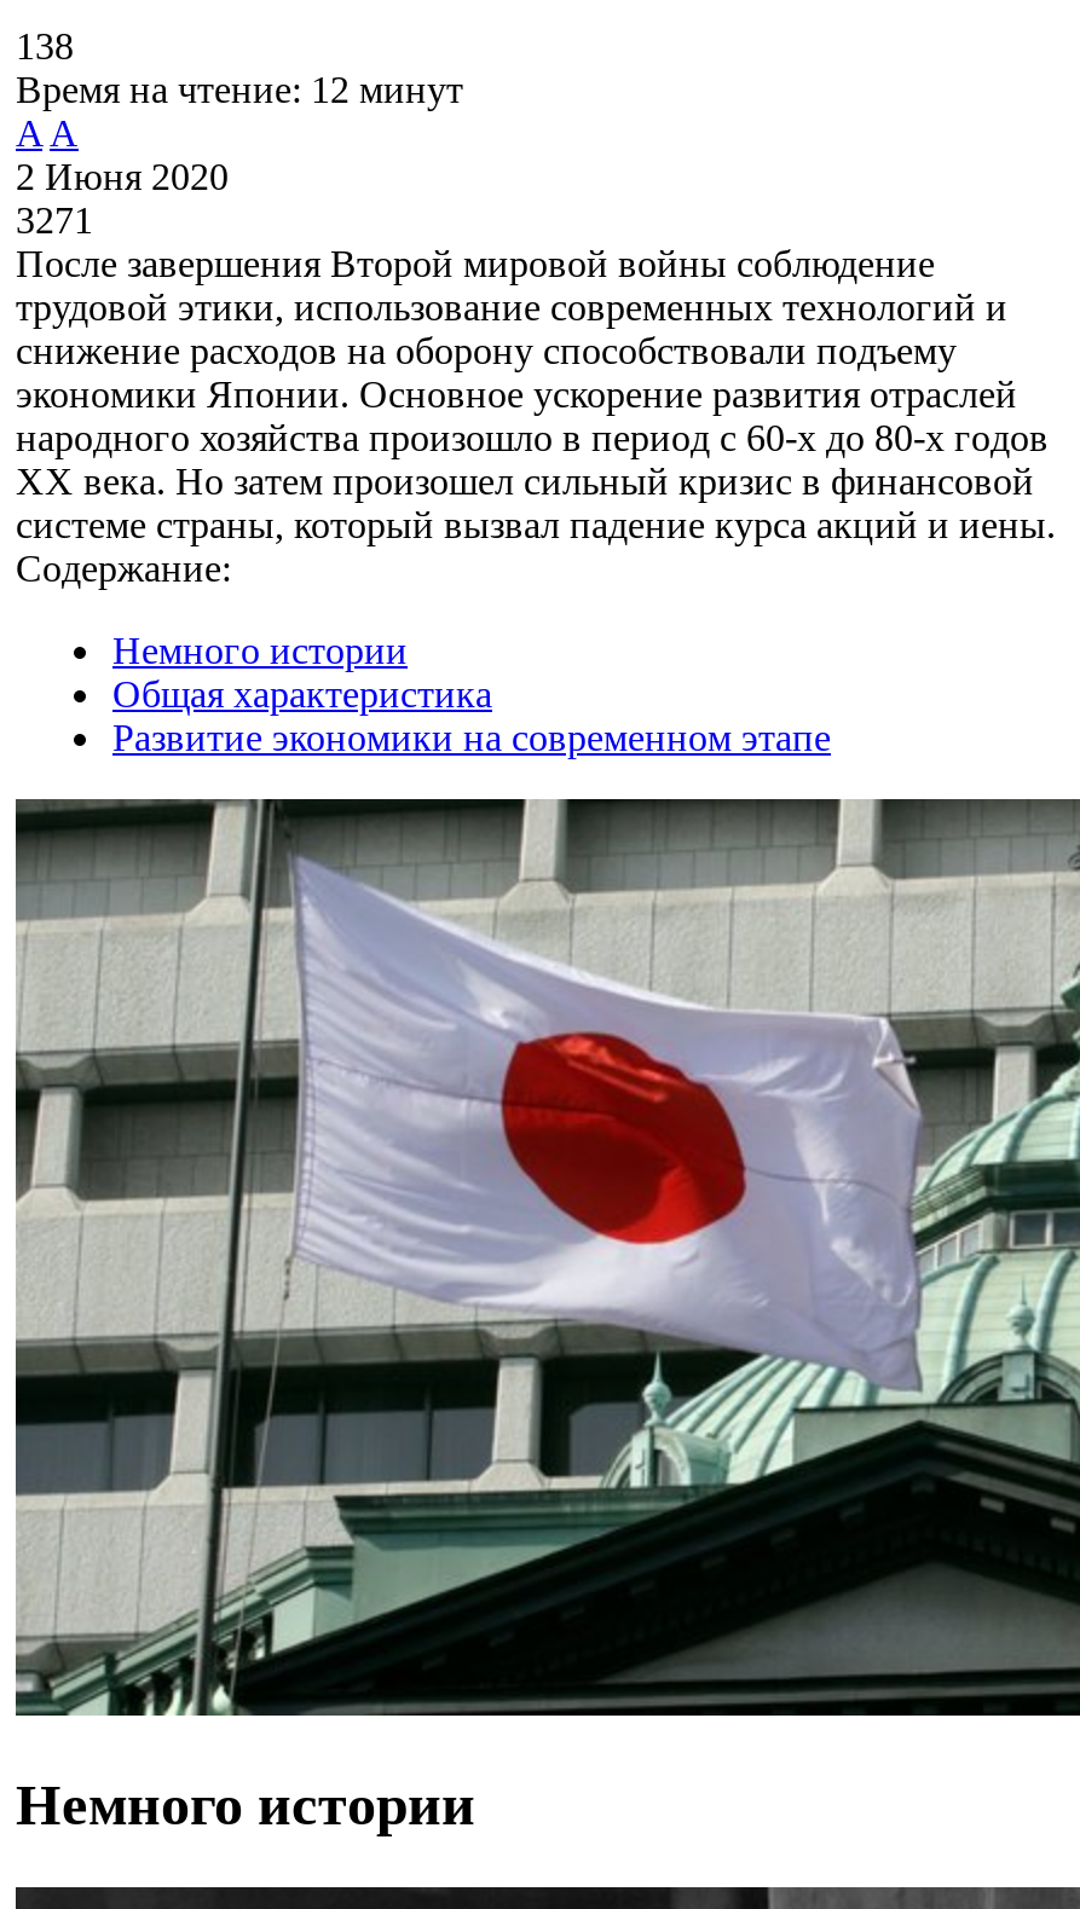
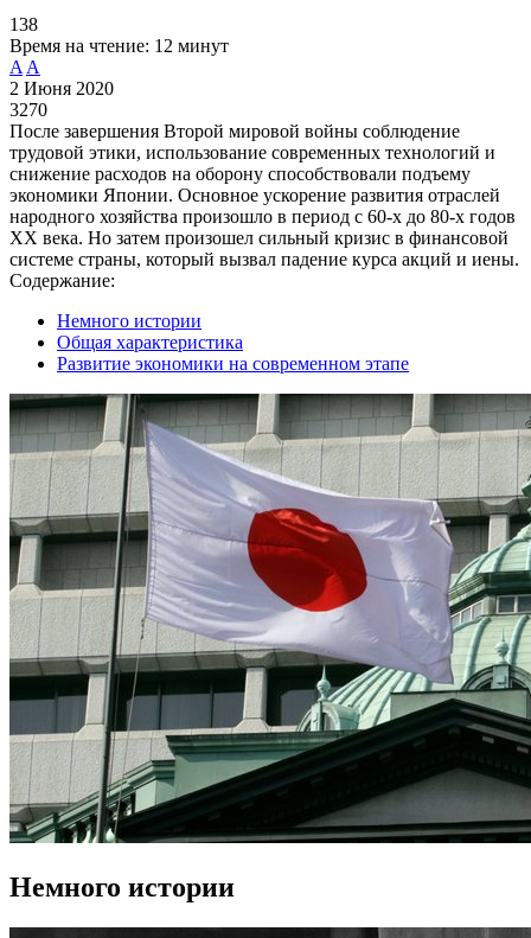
- 3271
+ 3270
